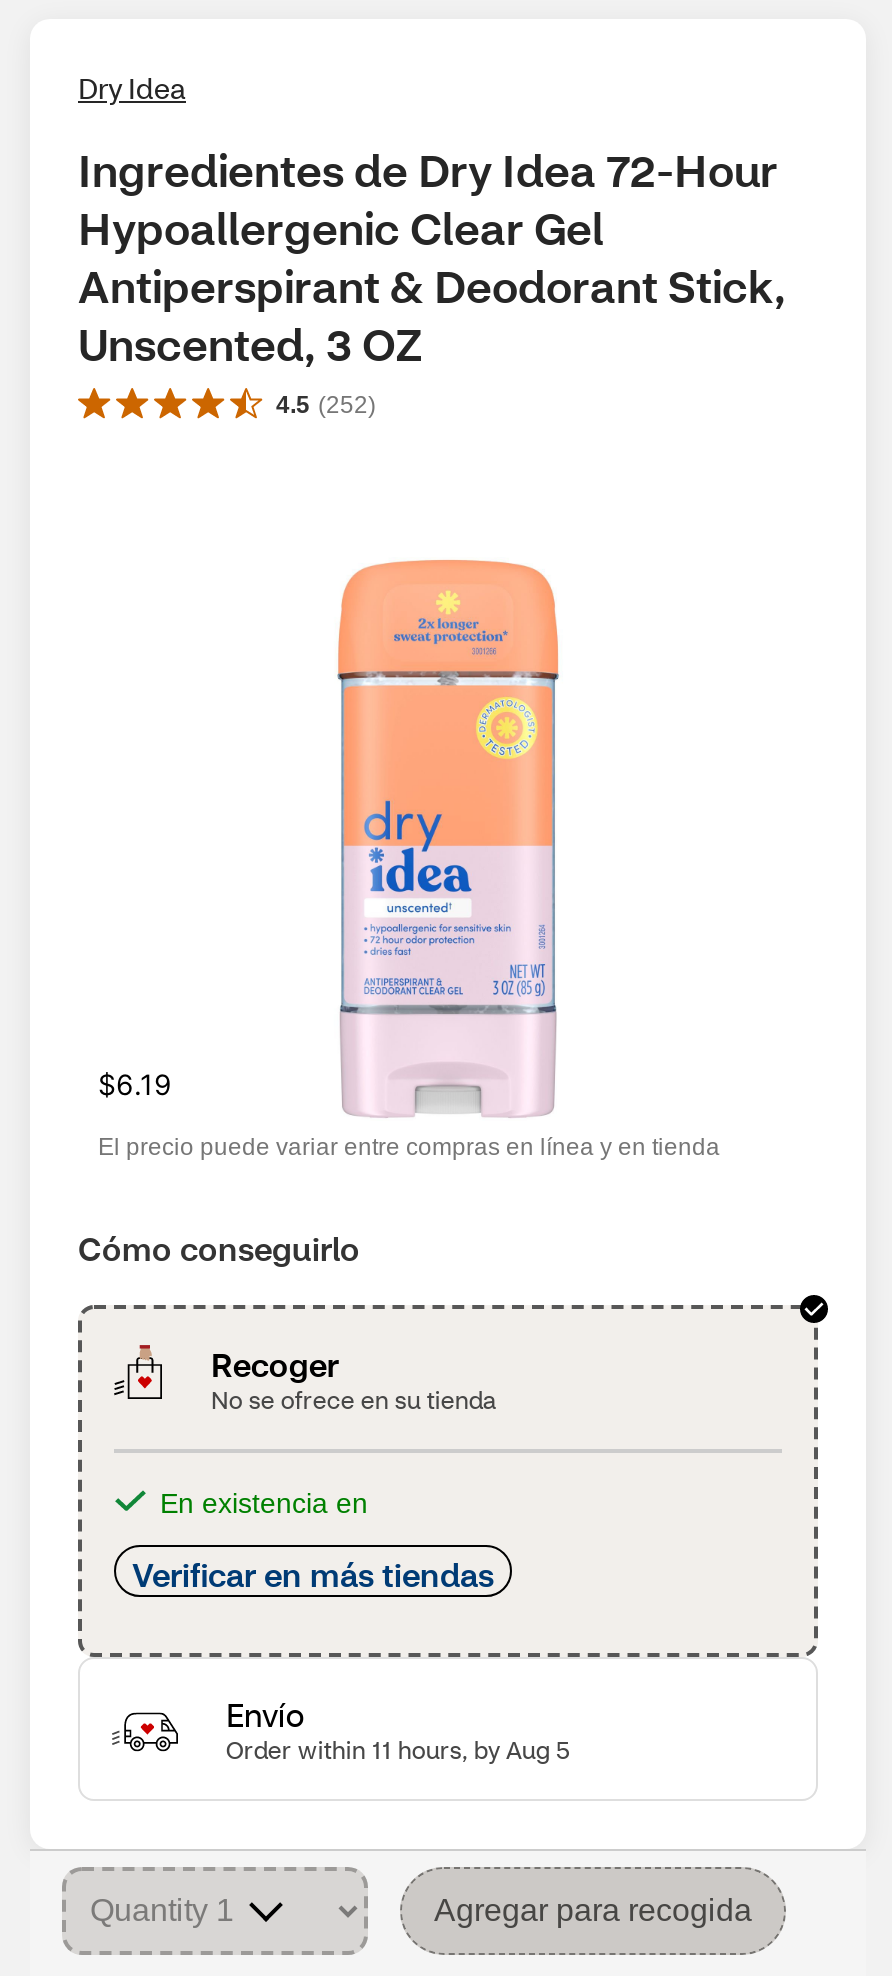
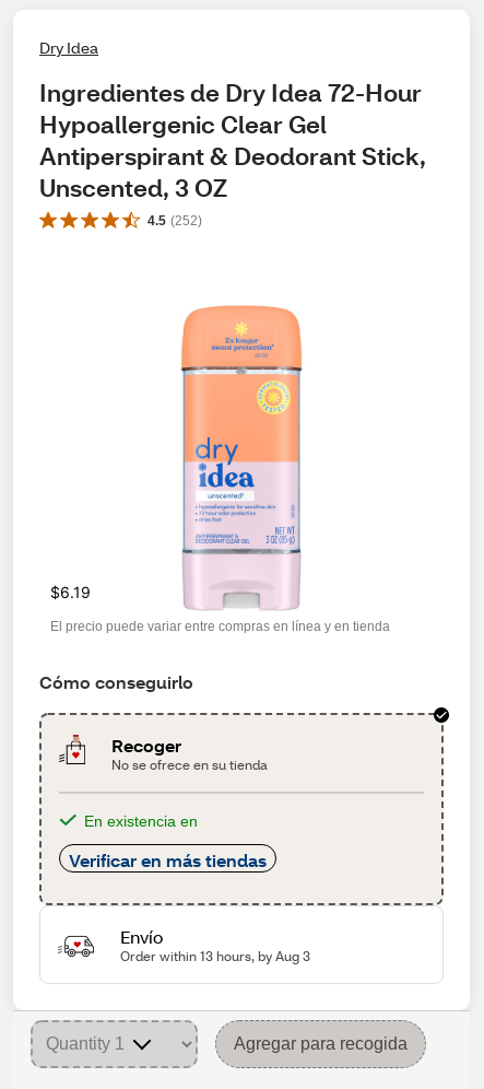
- Order within 11 hours, by Aug 5
+ Order within 13 hours, by Aug 3
